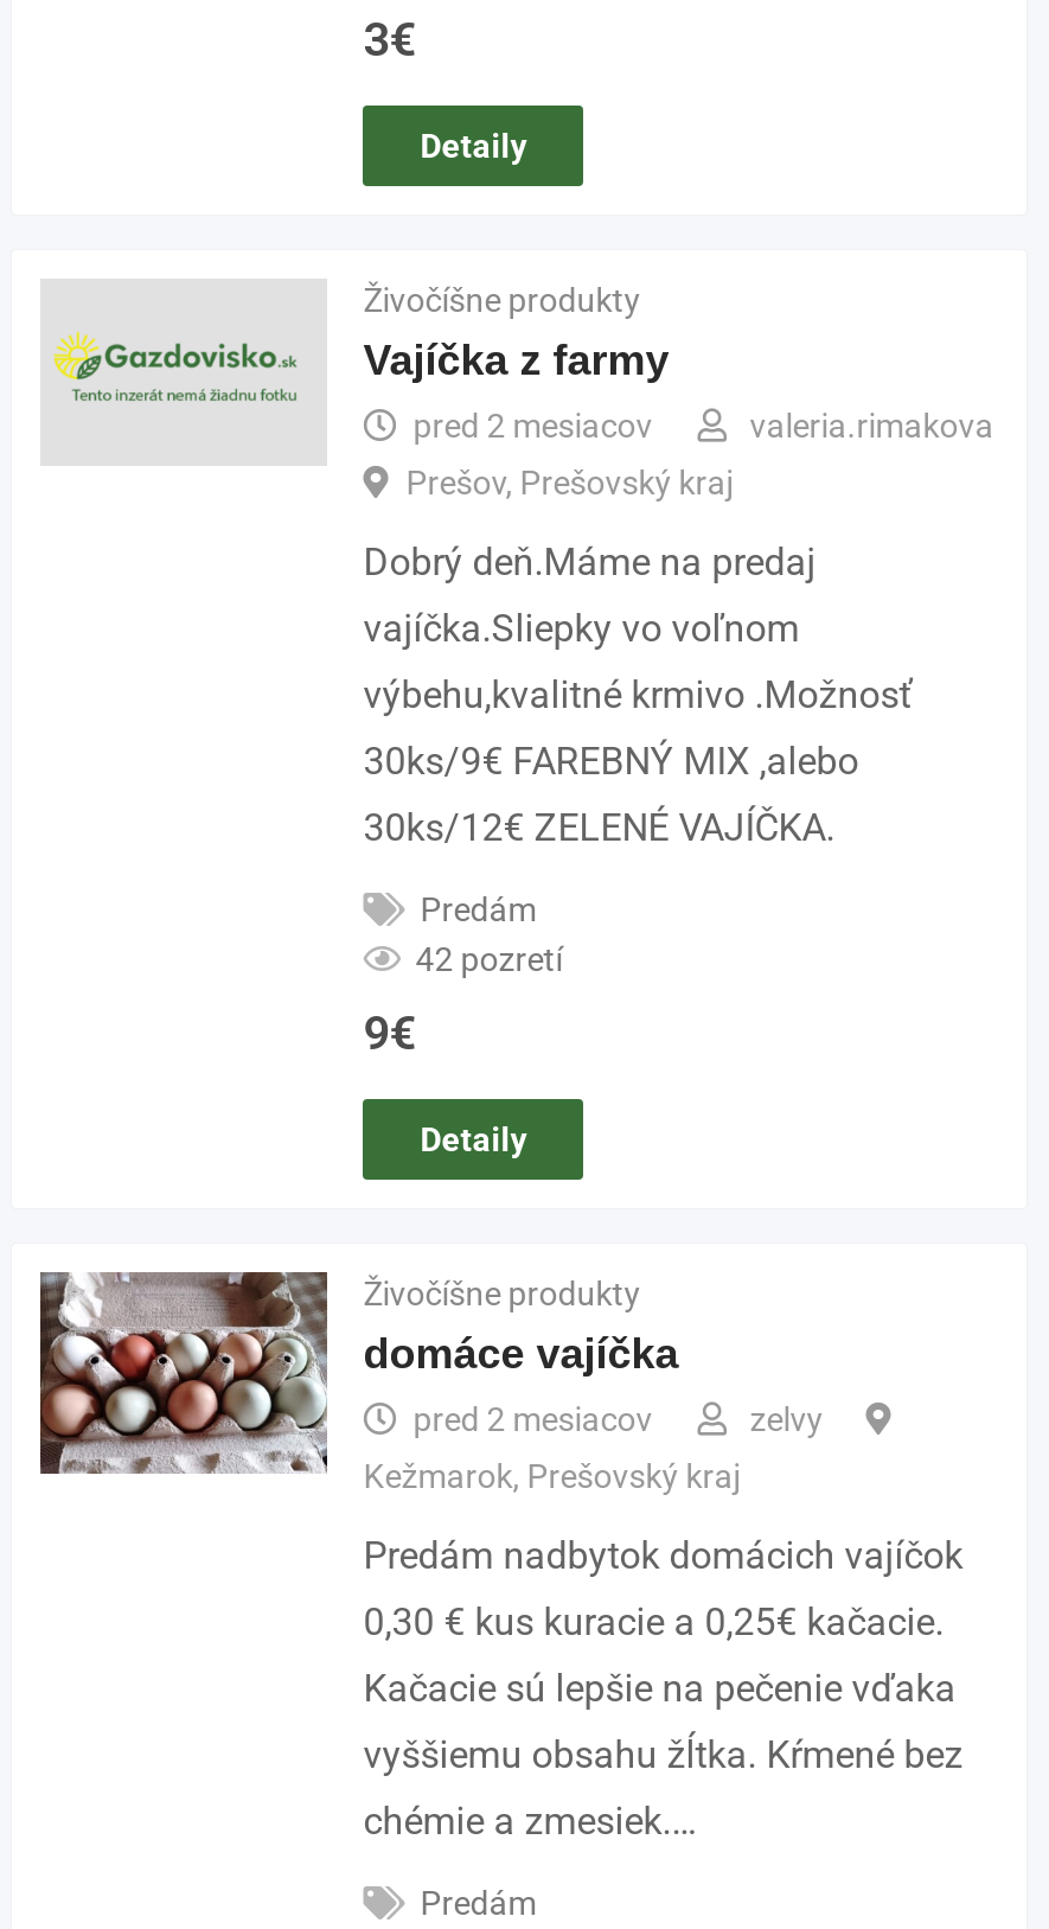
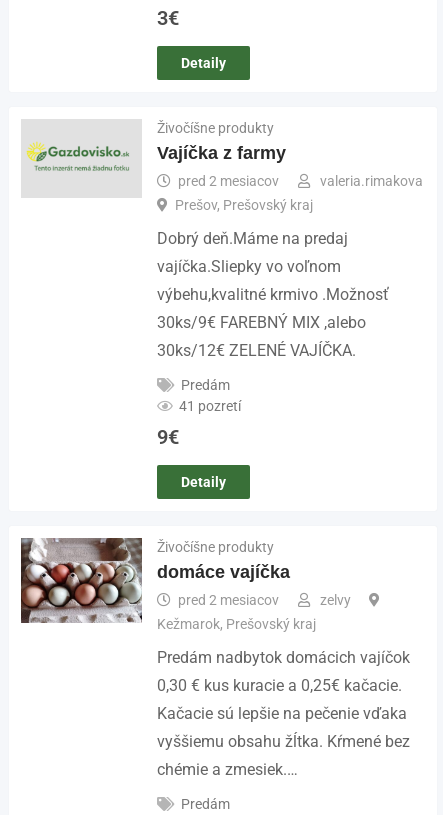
- 42 pozretí
+ 41 pozretí
